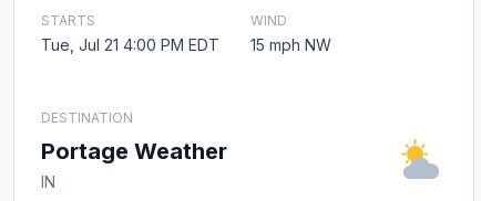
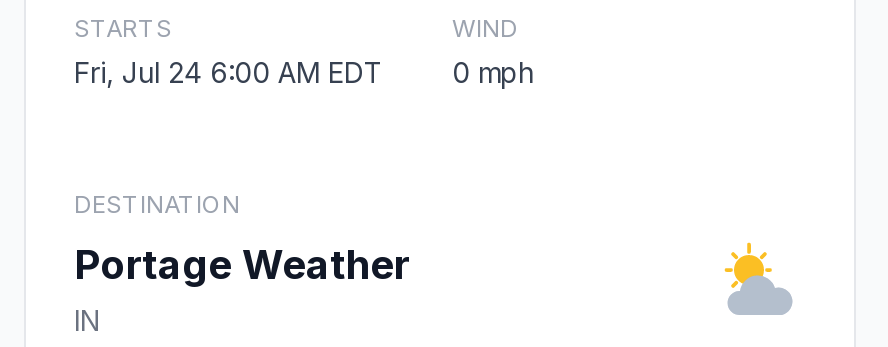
- Tue, Jul 21 4:00 PM EDT
+ Fri, Jul 24 6:00 AM EDT

- 15 mph NW
+ 0 mph
